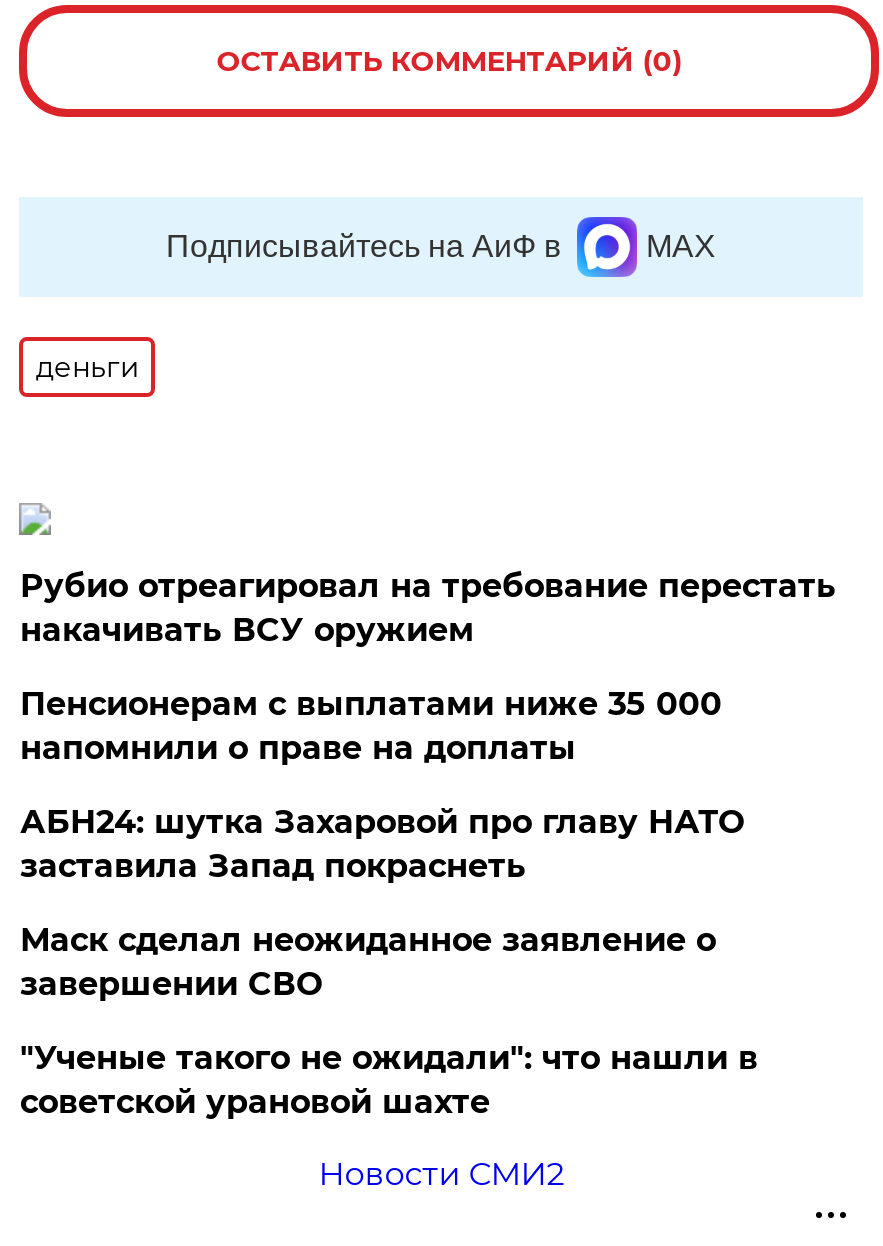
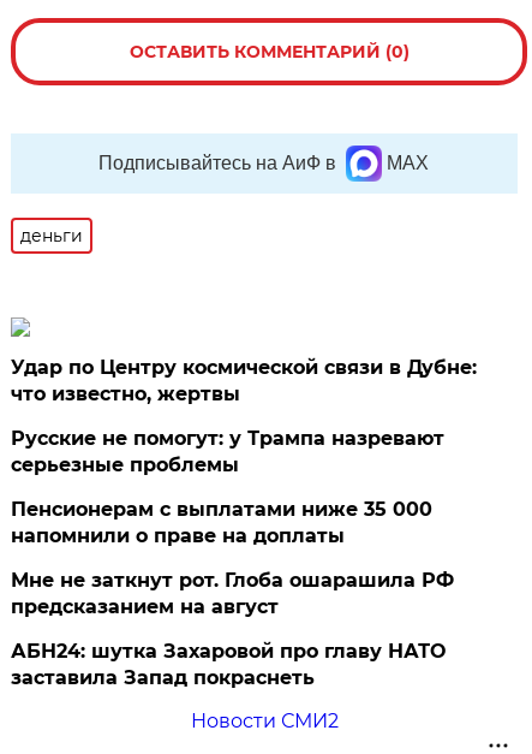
- Рубио отреагировал на требование перестать
- накачивать ВСУ оружием
+ Удар по Центру космической связи в Дубне:
+ что известно, жертвы
+ Русские не помогут: у Трампа назревают
+ серьезные проблемы

moved down: Пенсионерам с выплатами ниже 35 000 | напомнили о праве на доплаты

+ Мне не заткнут рот. Глоба ошарашила РФ
+ предсказанием на август

moved down: АБН24: шутка Захаровой про главу НАТО | заставила Запад покраснеть

- Маск сделал неожиданное заявление о
- завершении СВО
- "Ученые такого не ожидали": что нашли в
- советской урановой шахте
